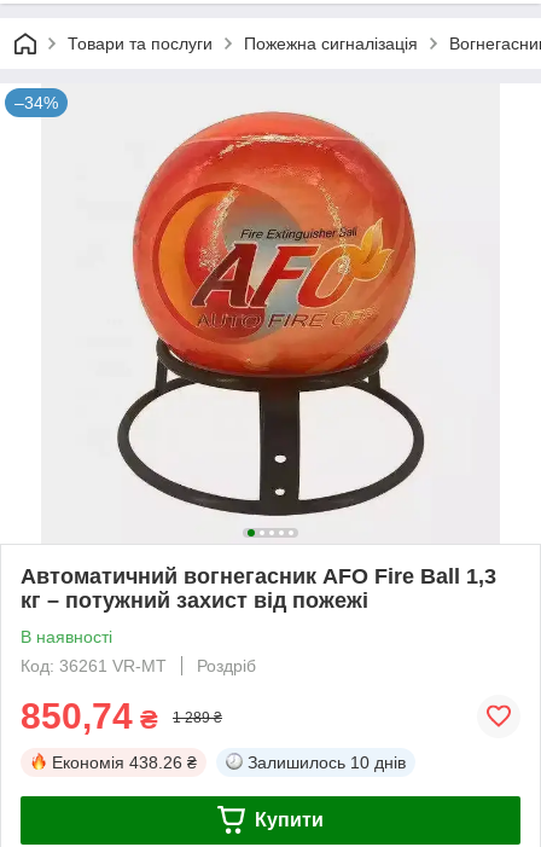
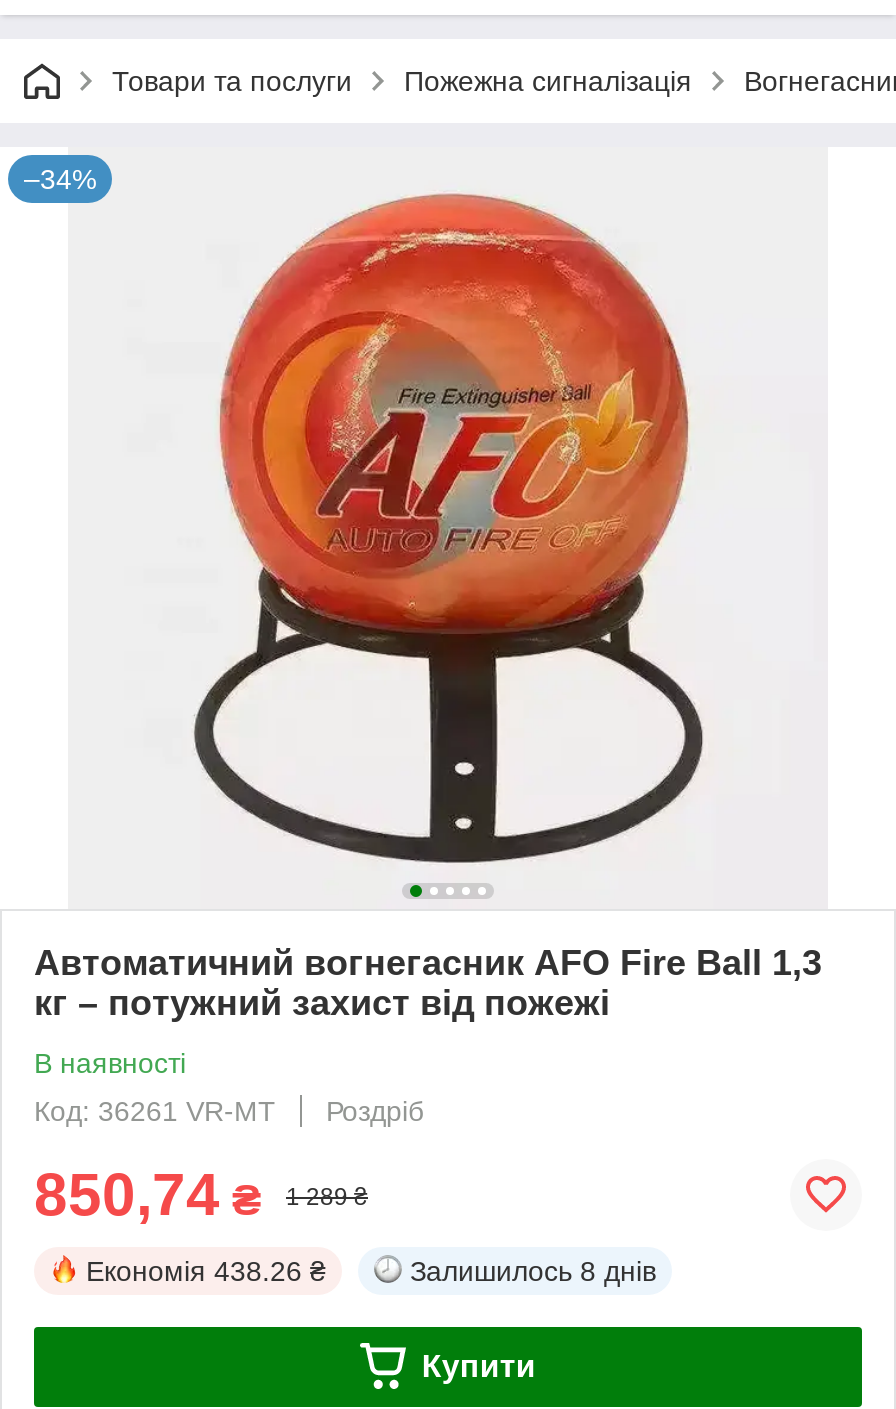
- Залишилось 10 днів
+ Залишилось 8 днів
